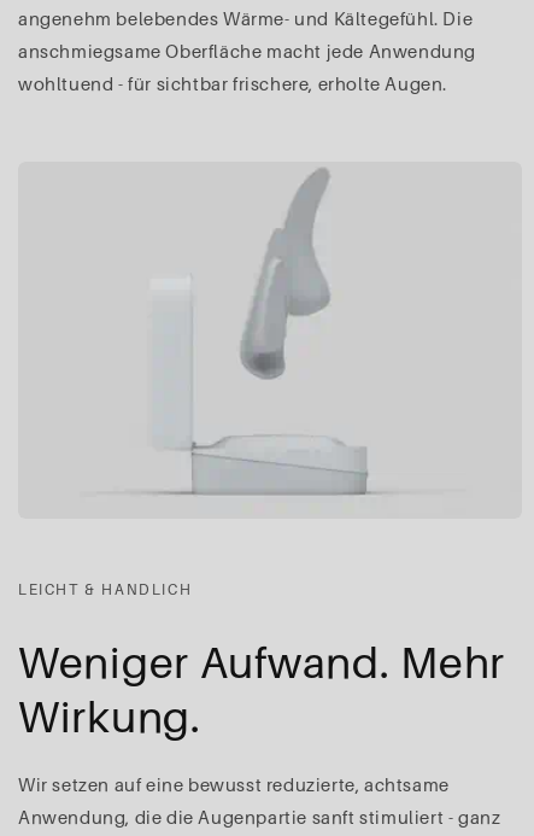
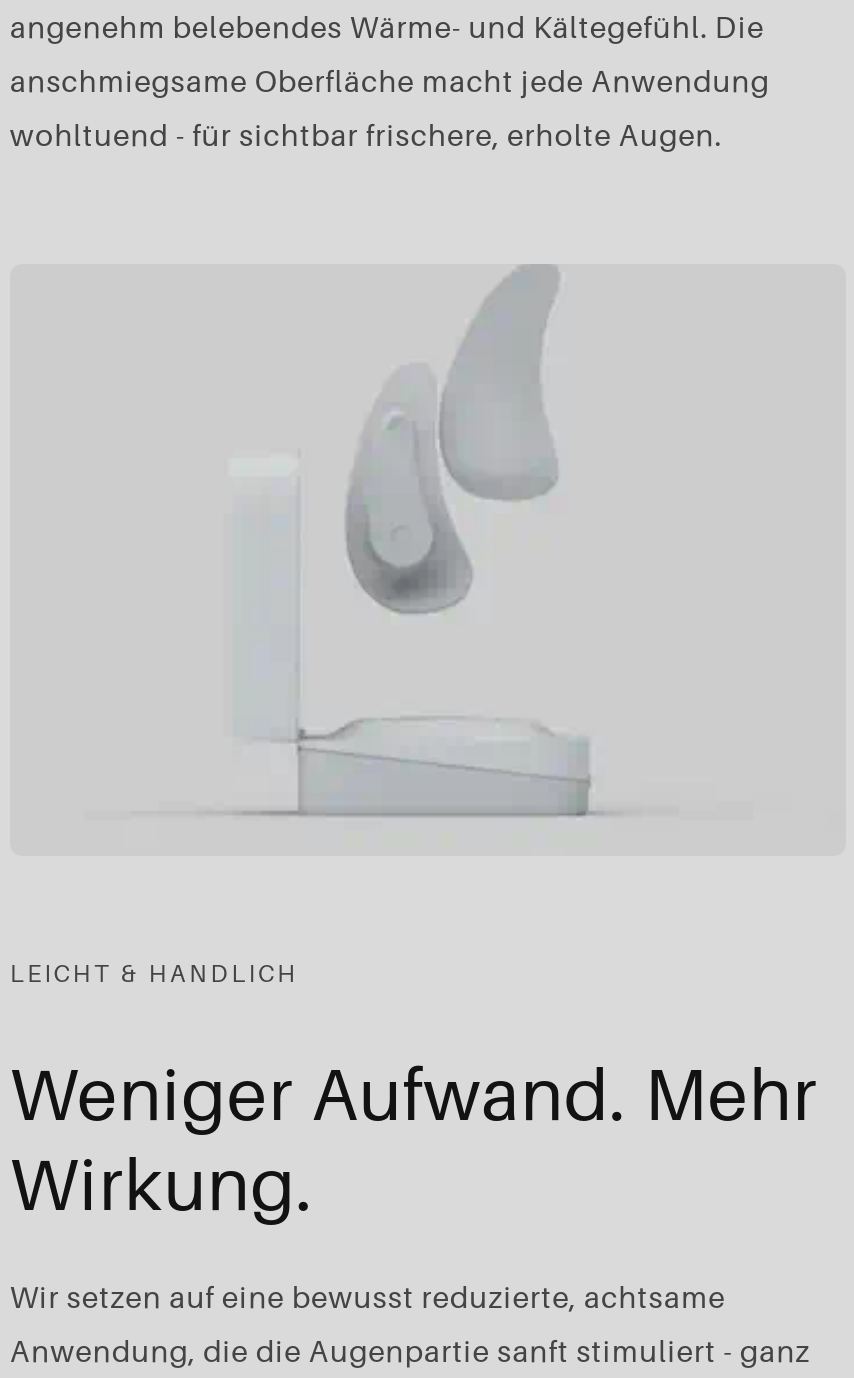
- [image]
+ [image]
